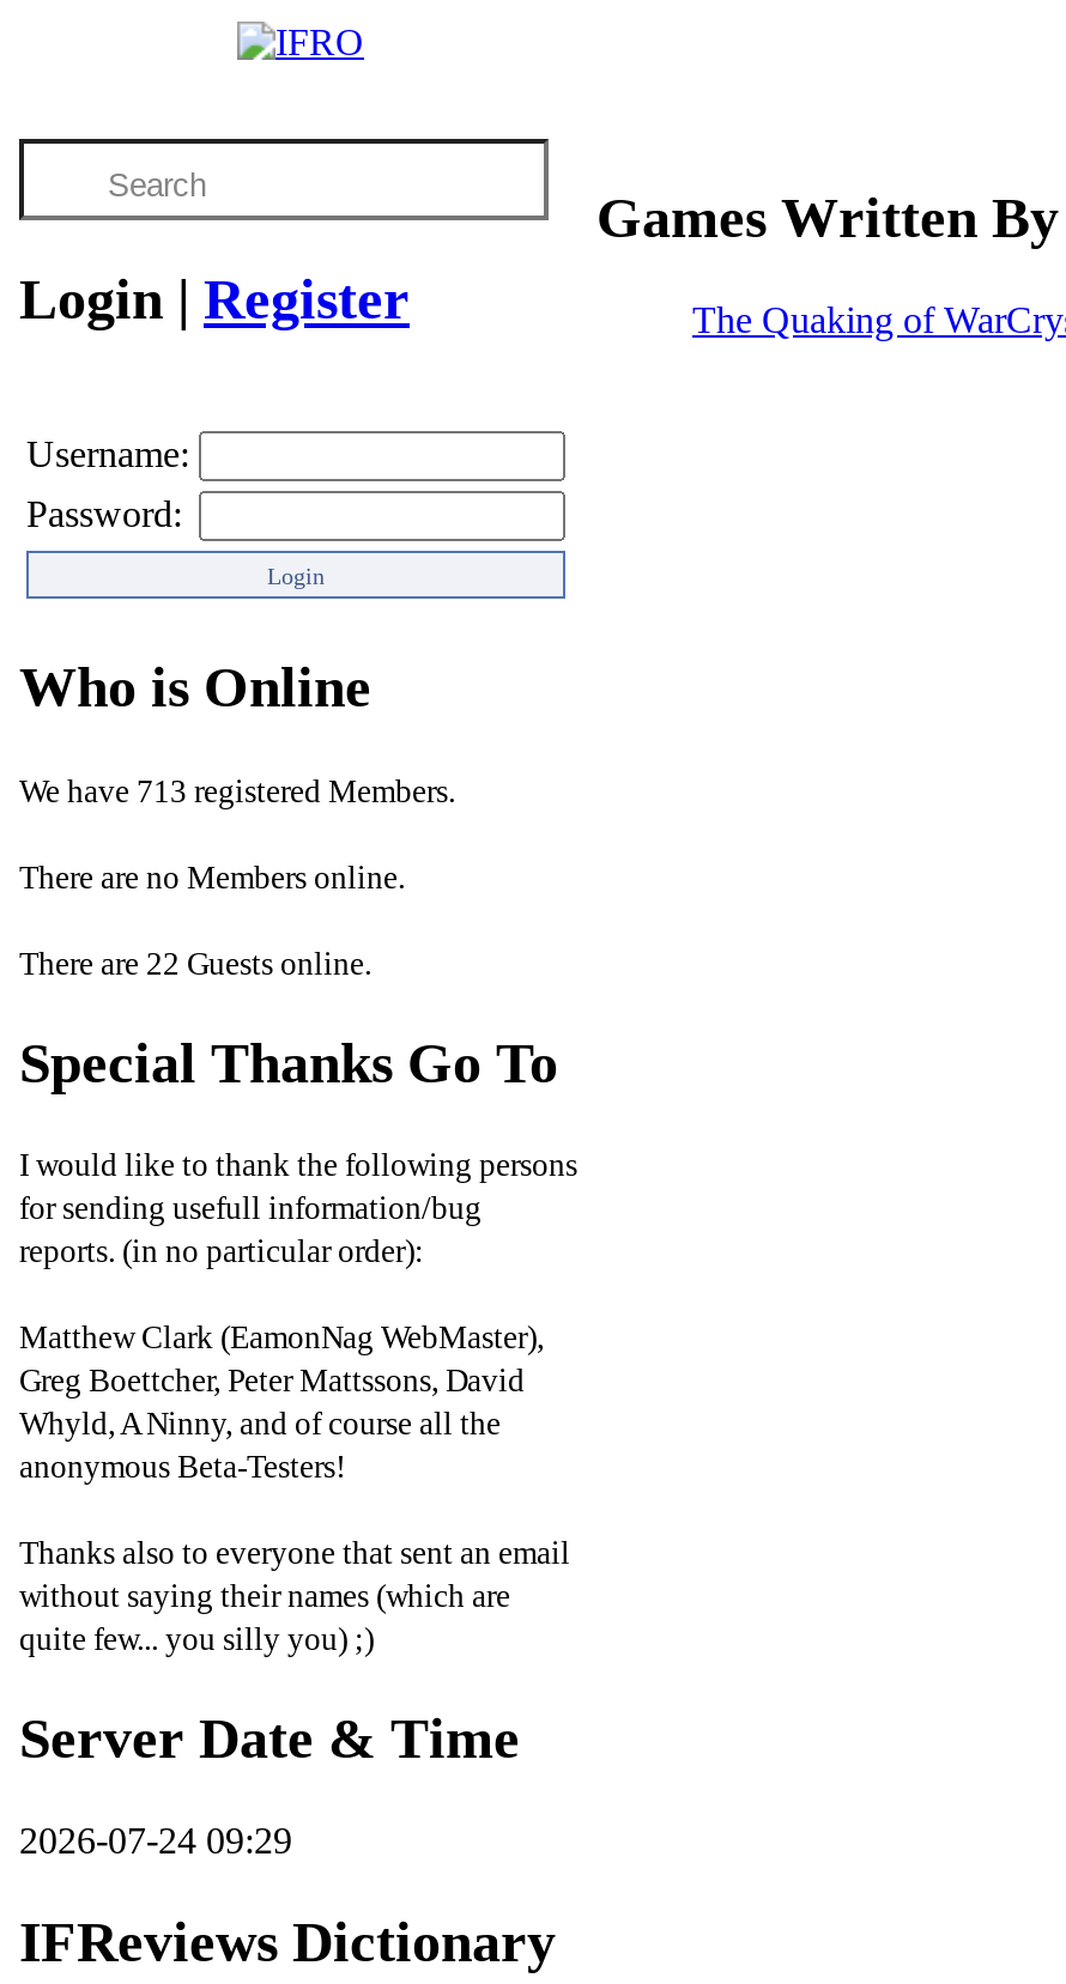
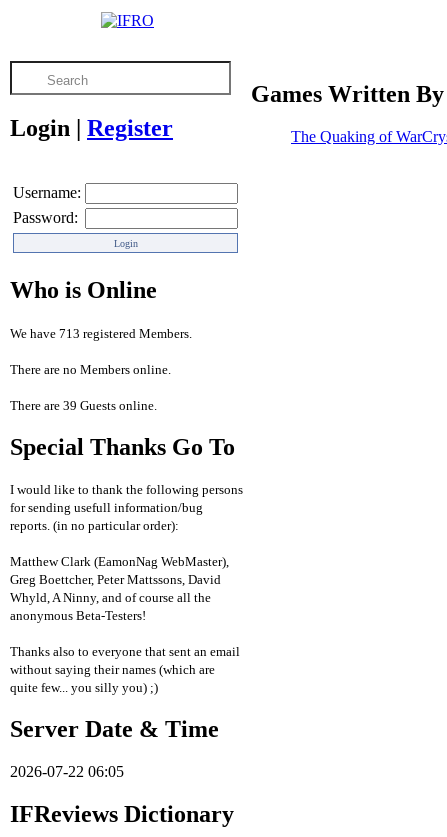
- There are 22 Guests online.
+ There are 39 Guests online.

- 2026-07-24 09:29
+ 2026-07-22 06:05
